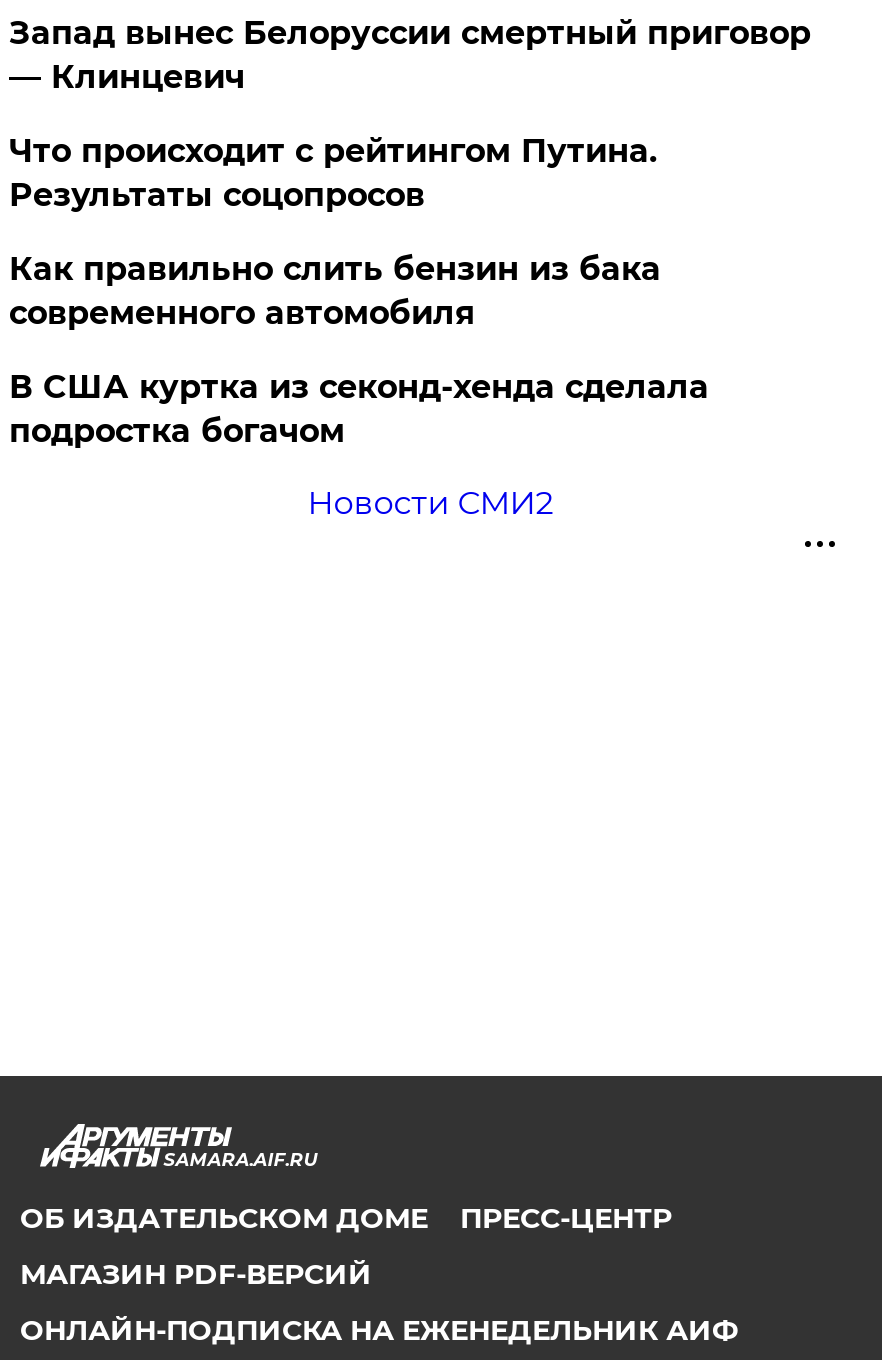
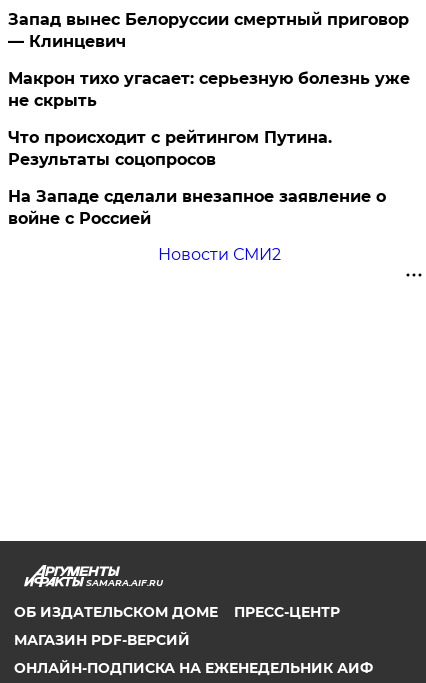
+ Макрон тихо угасает: серьезную болезнь уже
+ не скрыть

moved down: Что происходит с рейтингом Путина. | Результаты соцопросов

- Как правильно слить бензин из бака
- современного автомобиля
- В США куртка из секонд-хенда сделала
- подростка богачом
+ На Западе сделали внезапное заявление о
+ войне с Россией
